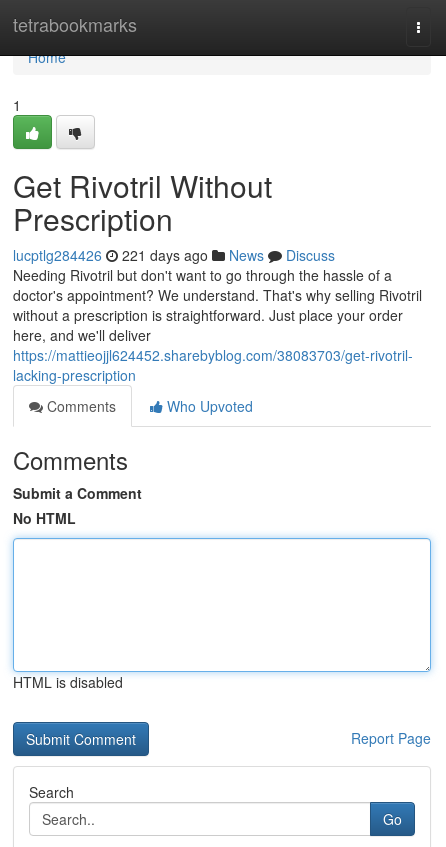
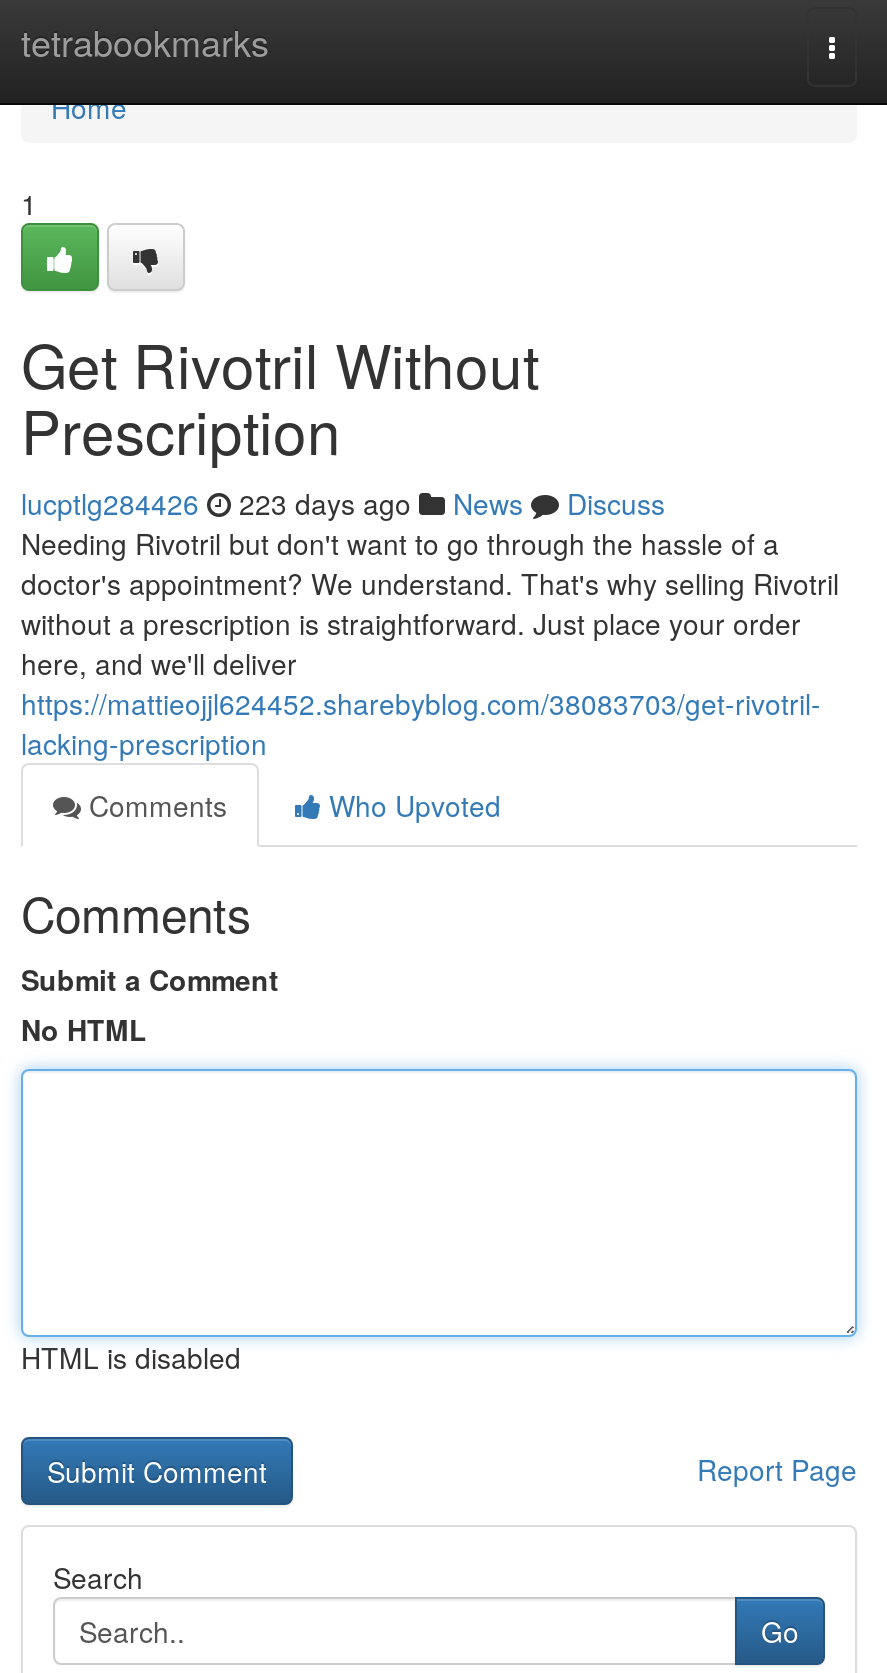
- lucptlg284426 221 days ago News Discuss
+ lucptlg284426 223 days ago News Discuss
